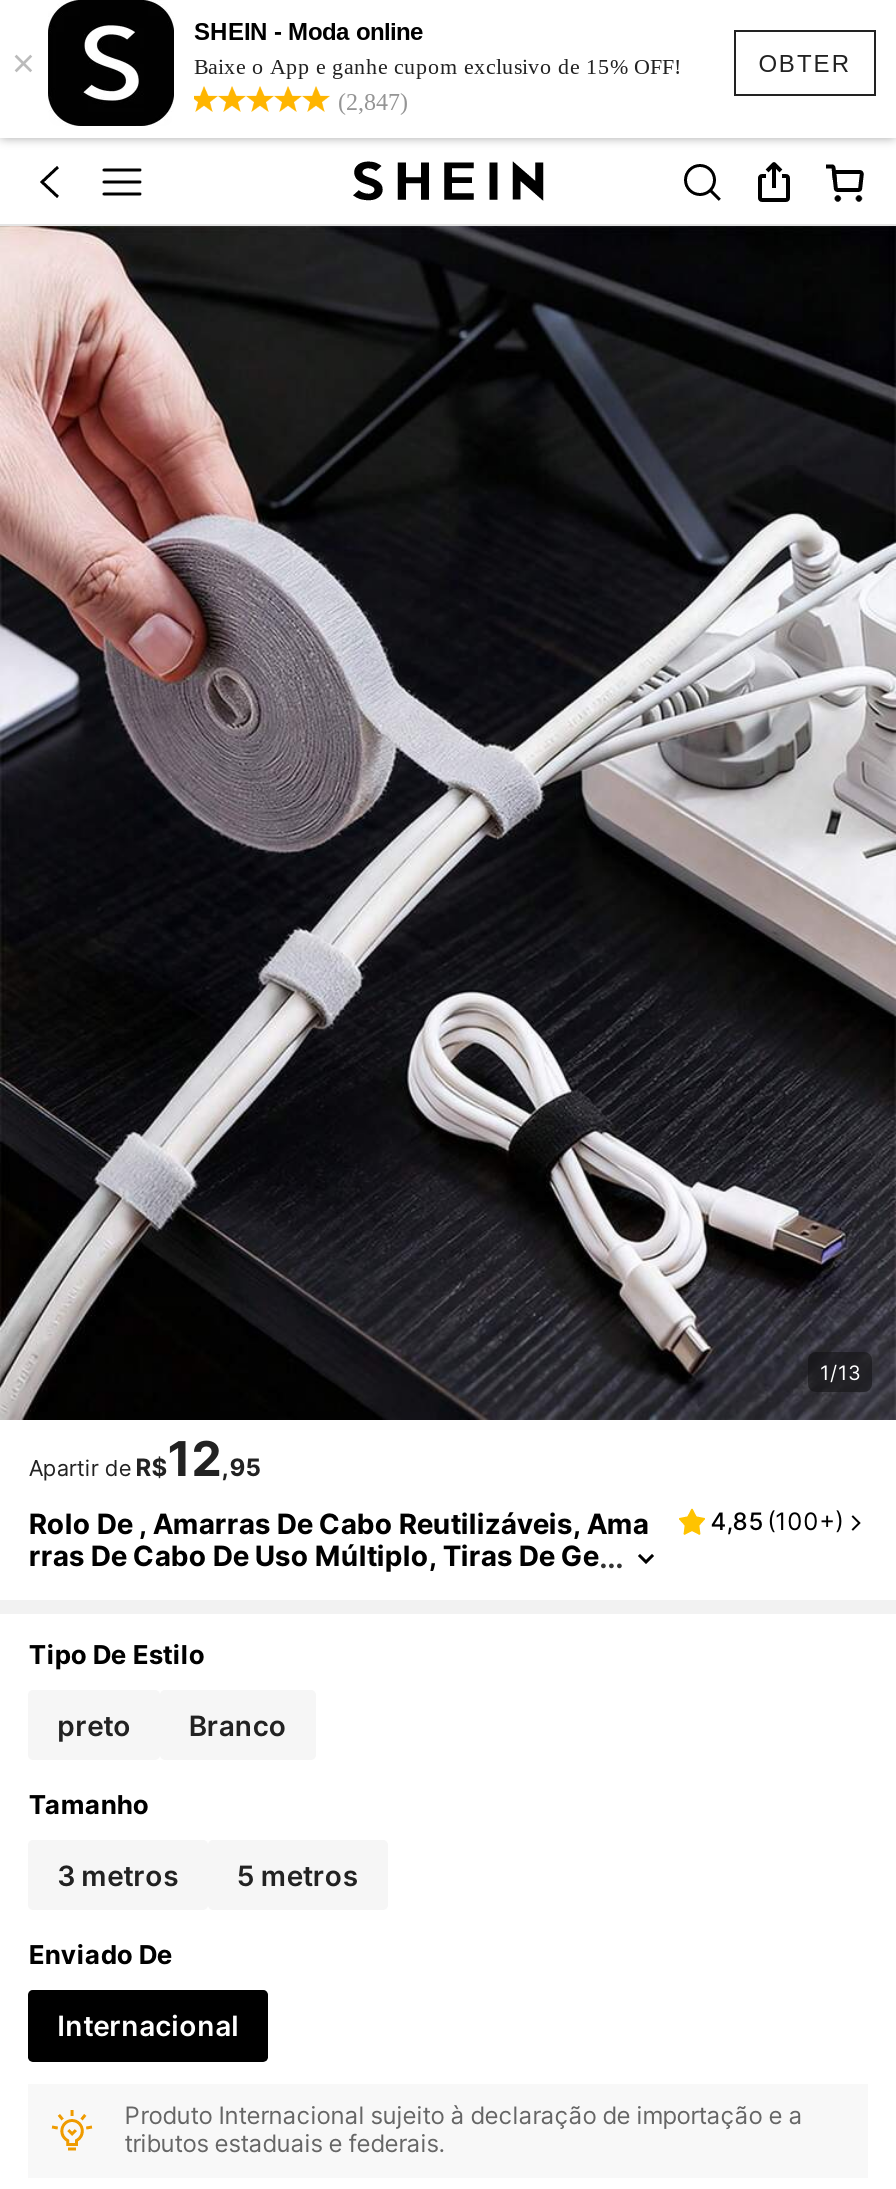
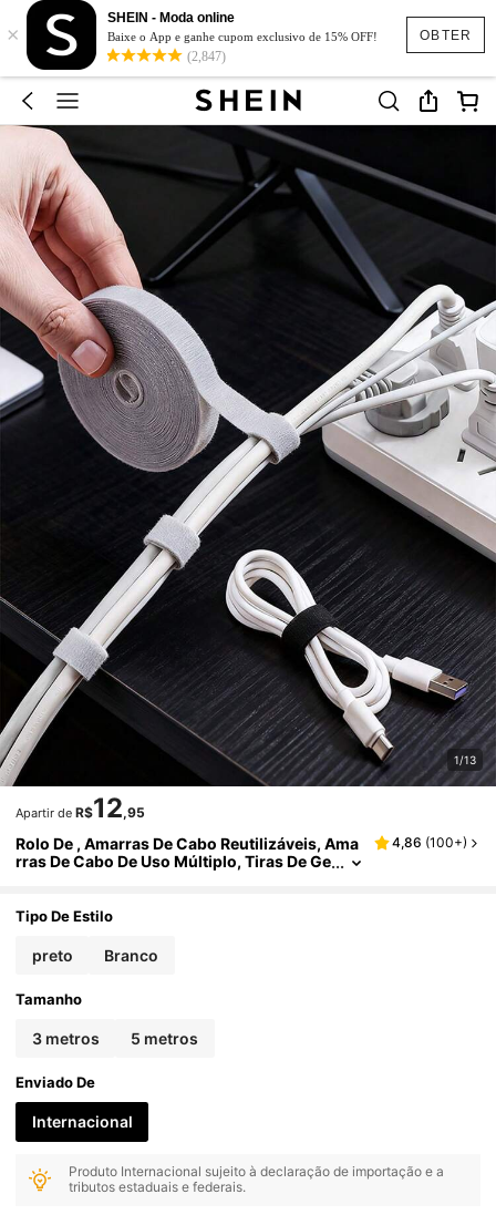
- 4,85 (100+)
+ 4,86 (100+)
